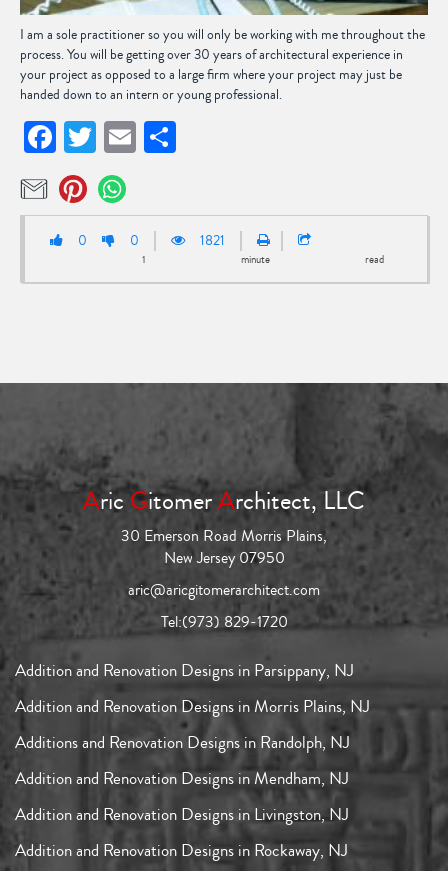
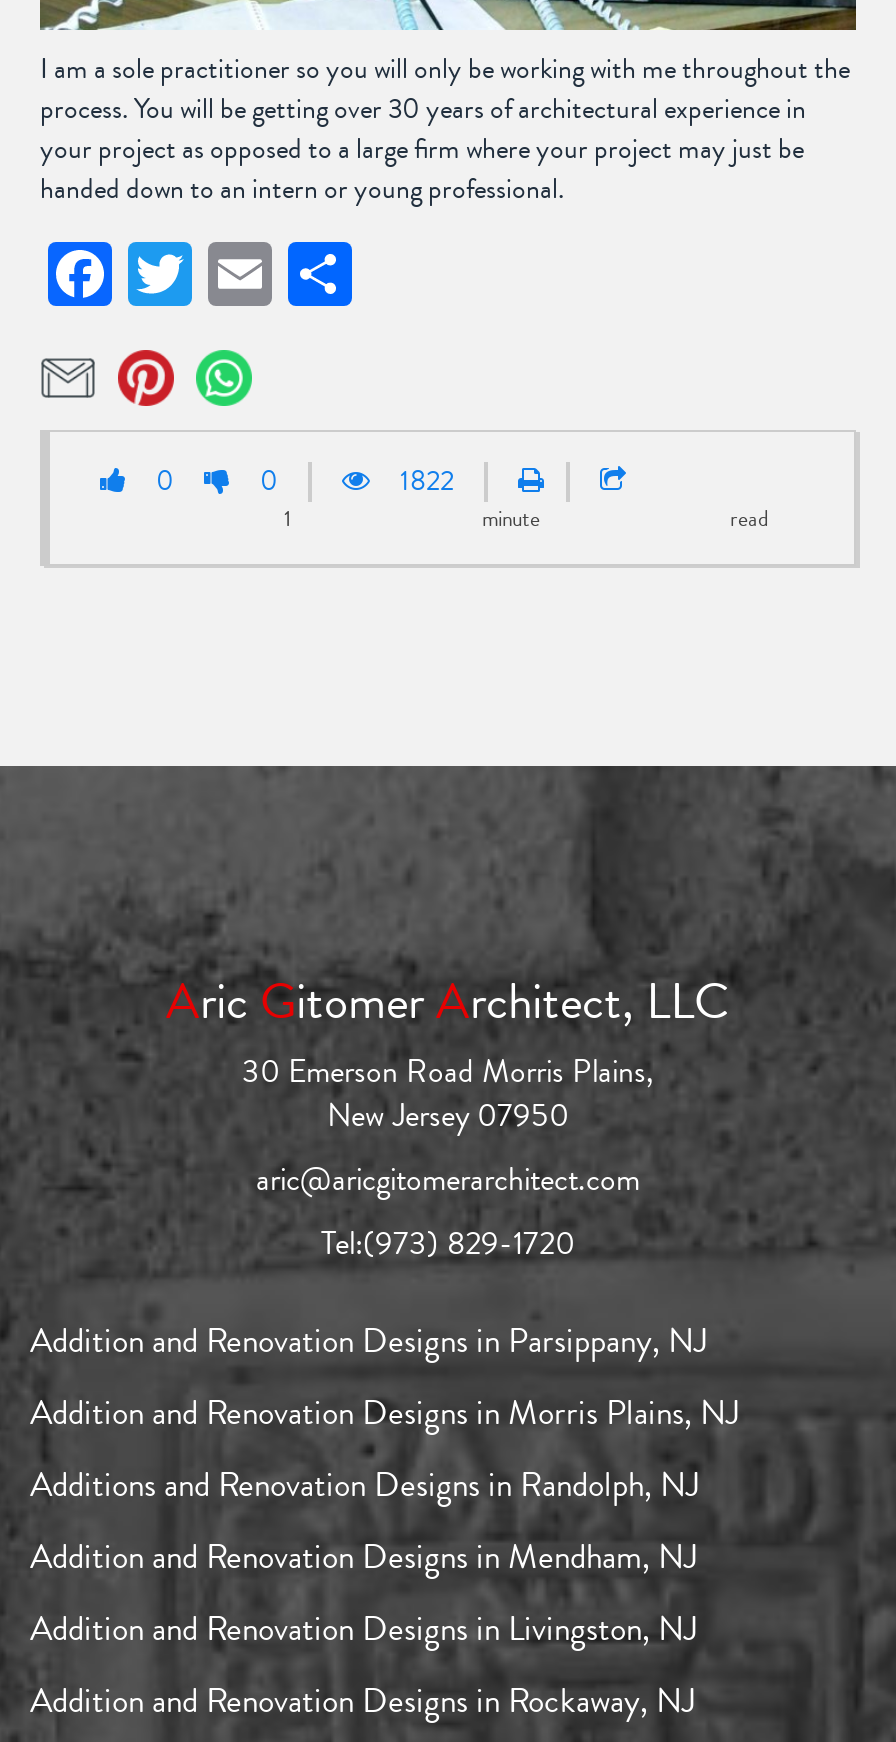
- 1821
+ 1822
